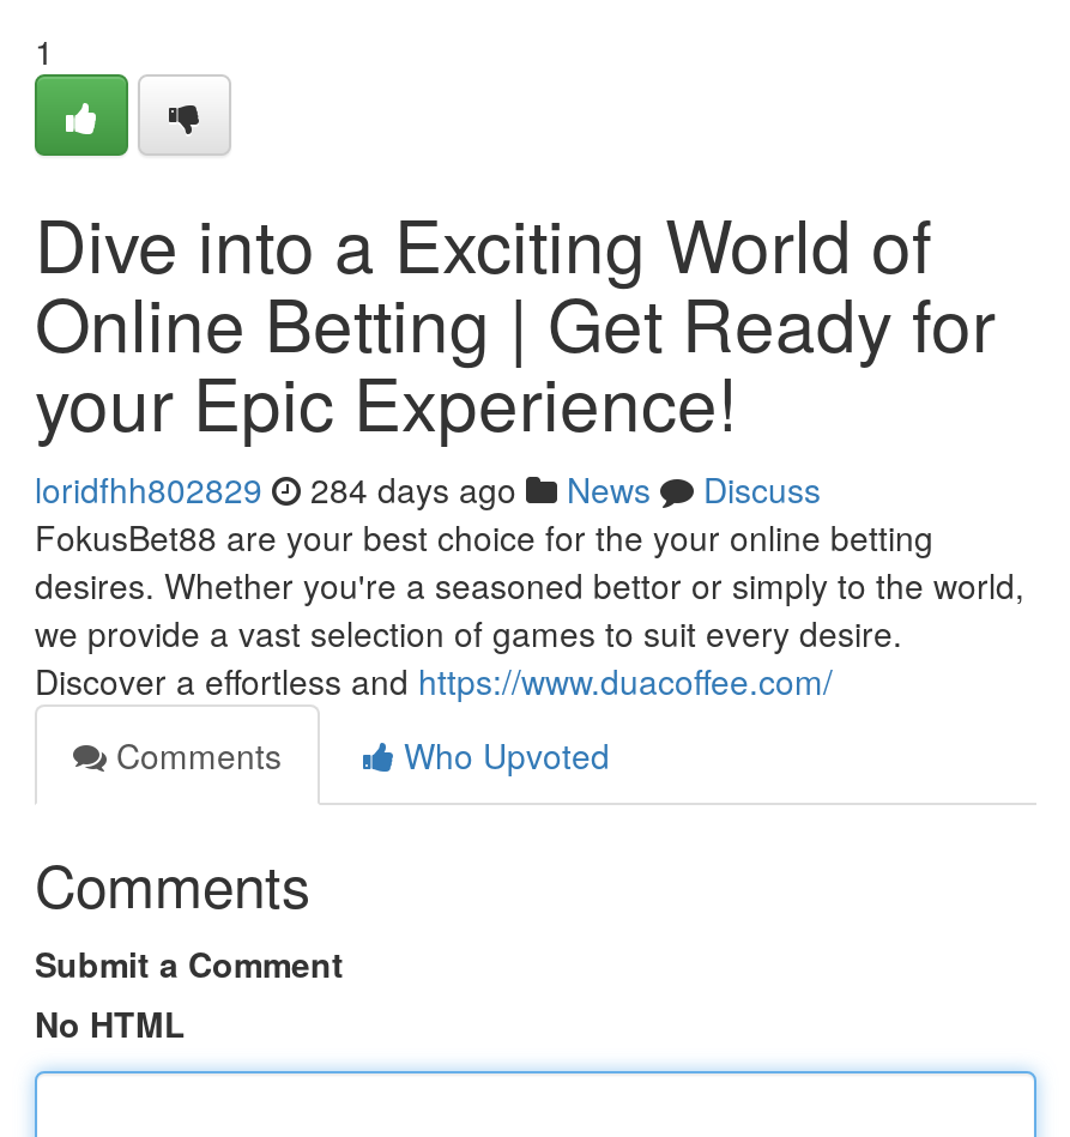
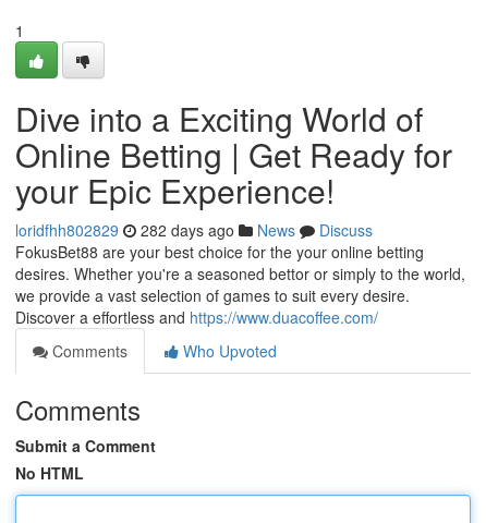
- loridfhh802829 284 days ago News Discuss
+ loridfhh802829 282 days ago News Discuss
